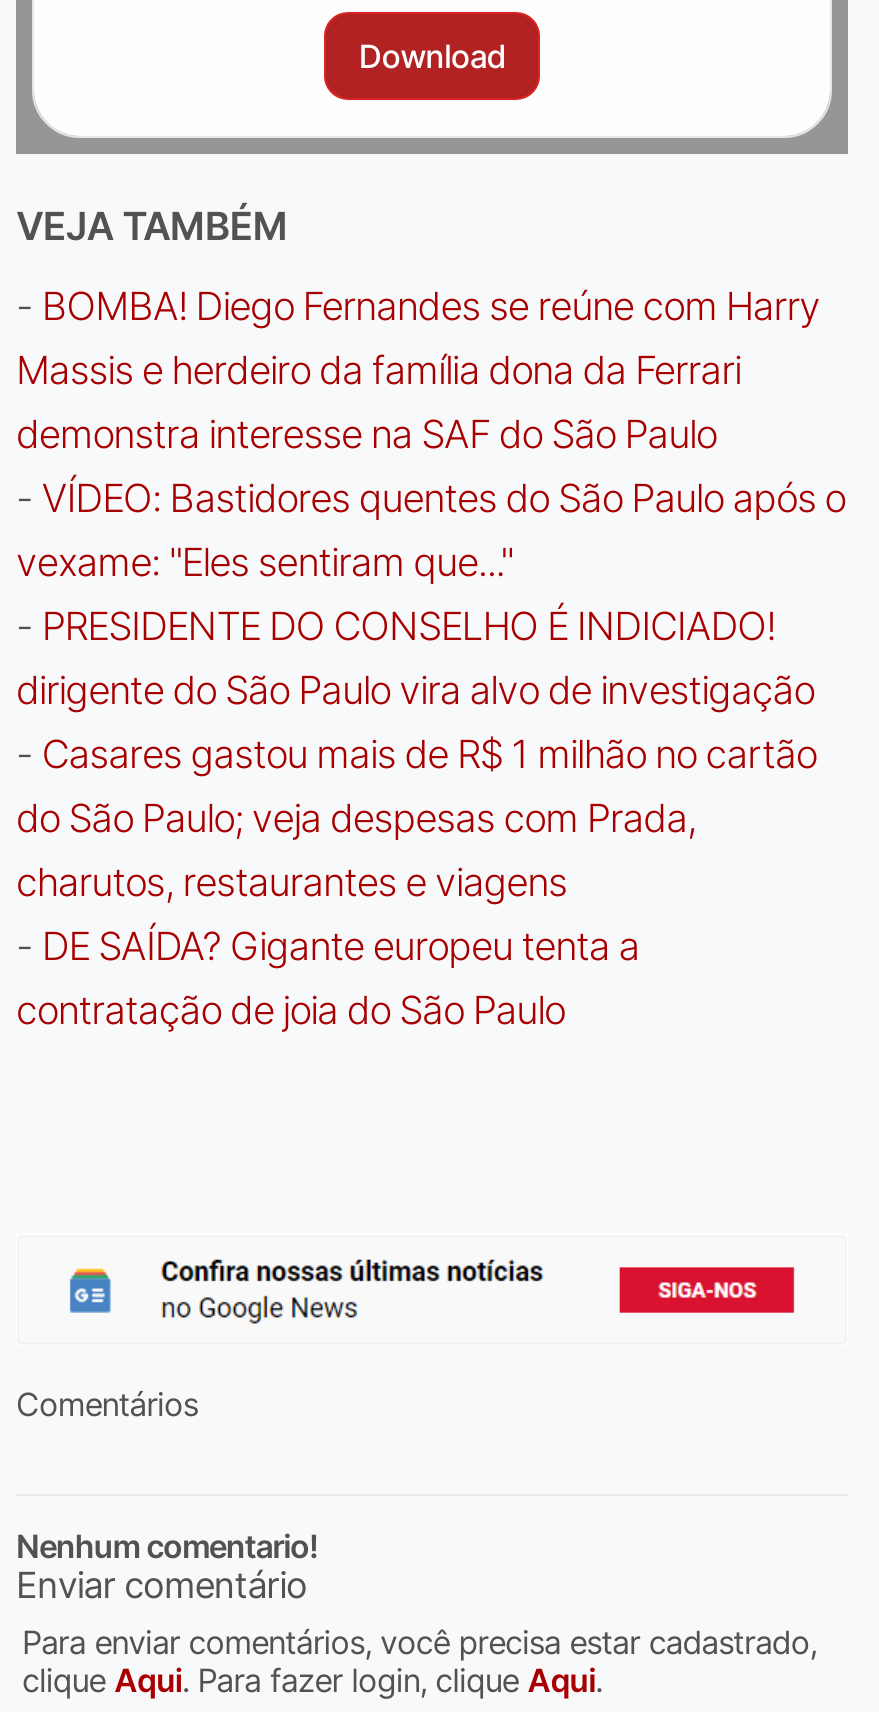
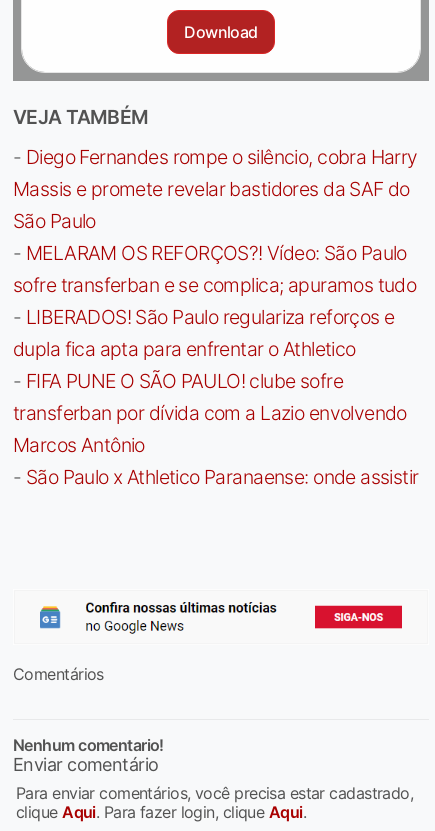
- - BOMBA! Diego Fernandes se reúne com Harry
- Massis e herdeiro da família dona da Ferrari
- demonstra interesse na SAF do São Paulo
- - VÍDEO: Bastidores quentes do São Paulo após o
- vexame: "Eles sentiram que..."
- - PRESIDENTE DO CONSELHO É INDICIADO!
- dirigente do São Paulo vira alvo de investigação
- - Casares gastou mais de R$ 1 milhão no cartão
- do São Paulo; veja despesas com Prada,
- charutos, restaurantes e viagens
- - DE SAÍDA? Gigante europeu tenta a
- contratação de joia do São Paulo
+ - Diego Fernandes rompe o silêncio, cobra Harry
+ Massis e promete revelar bastidores da SAF do
+ São Paulo
+ - MELARAM OS REFORÇOS?! Vídeo: São Paulo
+ sofre transferban e se complica; apuramos tudo
+ - LIBERADOS! São Paulo regulariza reforços e
+ dupla fica apta para enfrentar o Athletico
+ - FIFA PUNE O SÃO PAULO! clube sofre
+ transferban por dívida com a Lazio envolvendo
+ Marcos Antônio
+ - São Paulo x Athletico Paranaense: onde assistir
